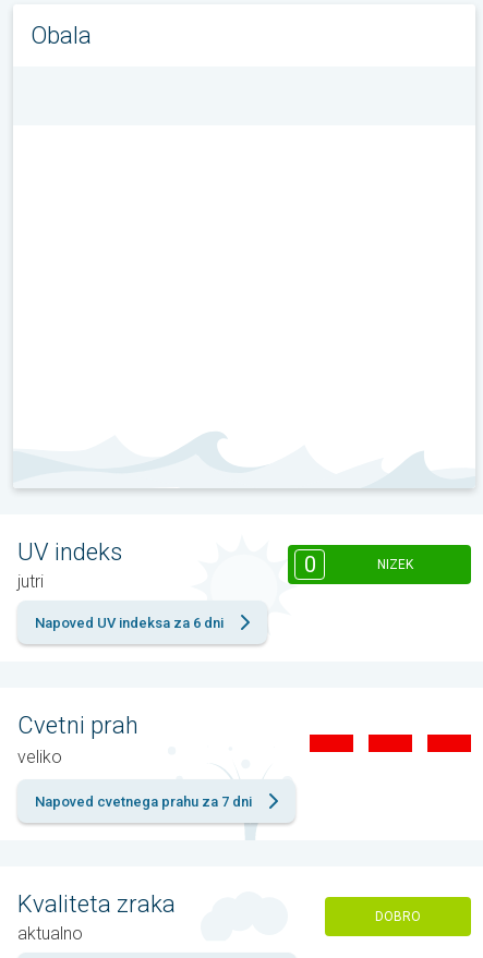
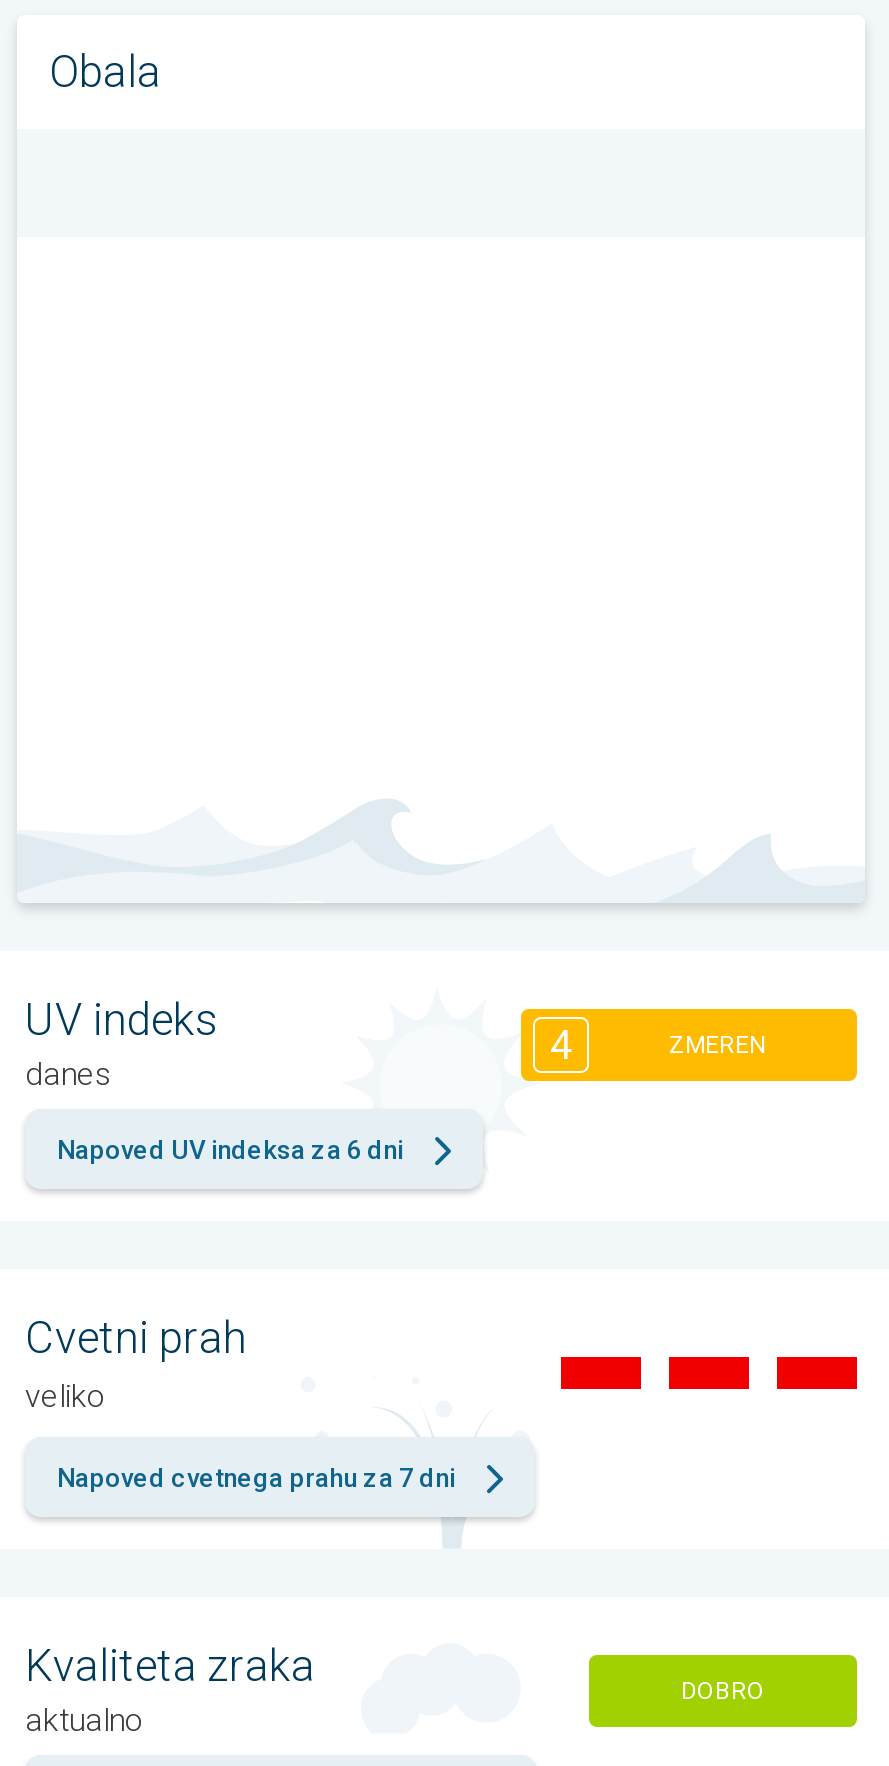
- 0
- NIZEK
+ 4
+ ZMEREN

- jutri
+ danes
